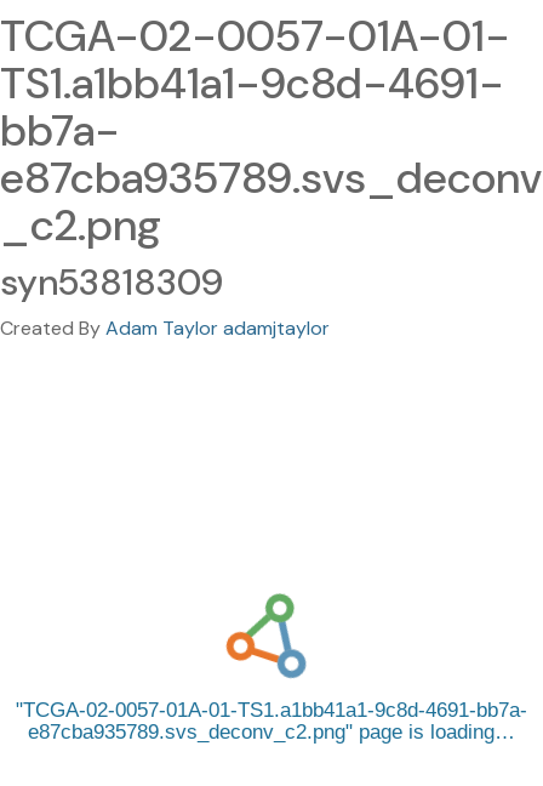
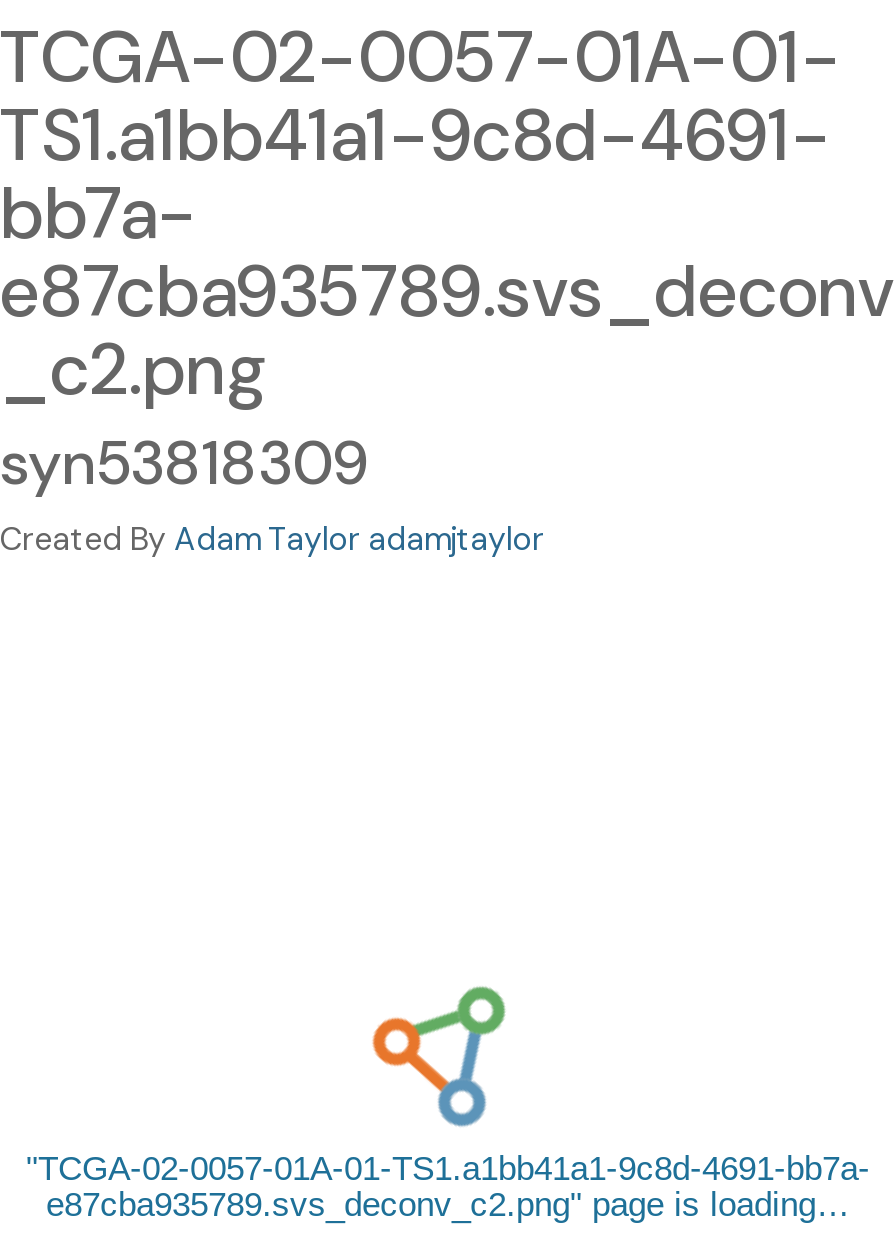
- [image]
+ [image]
